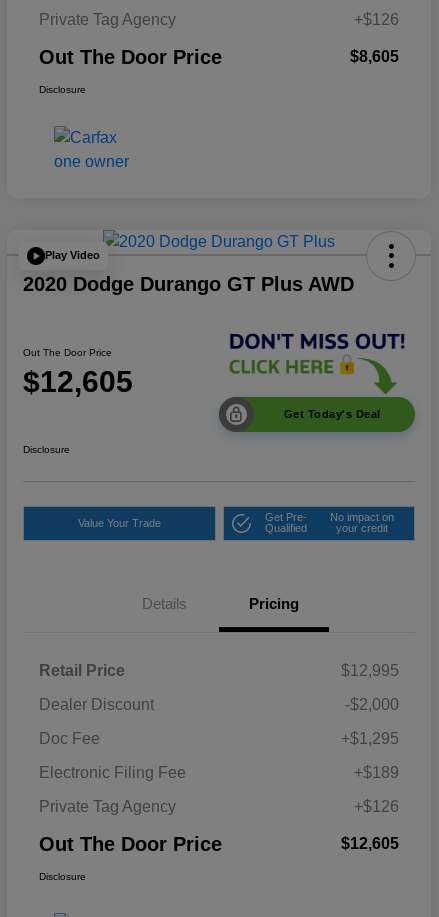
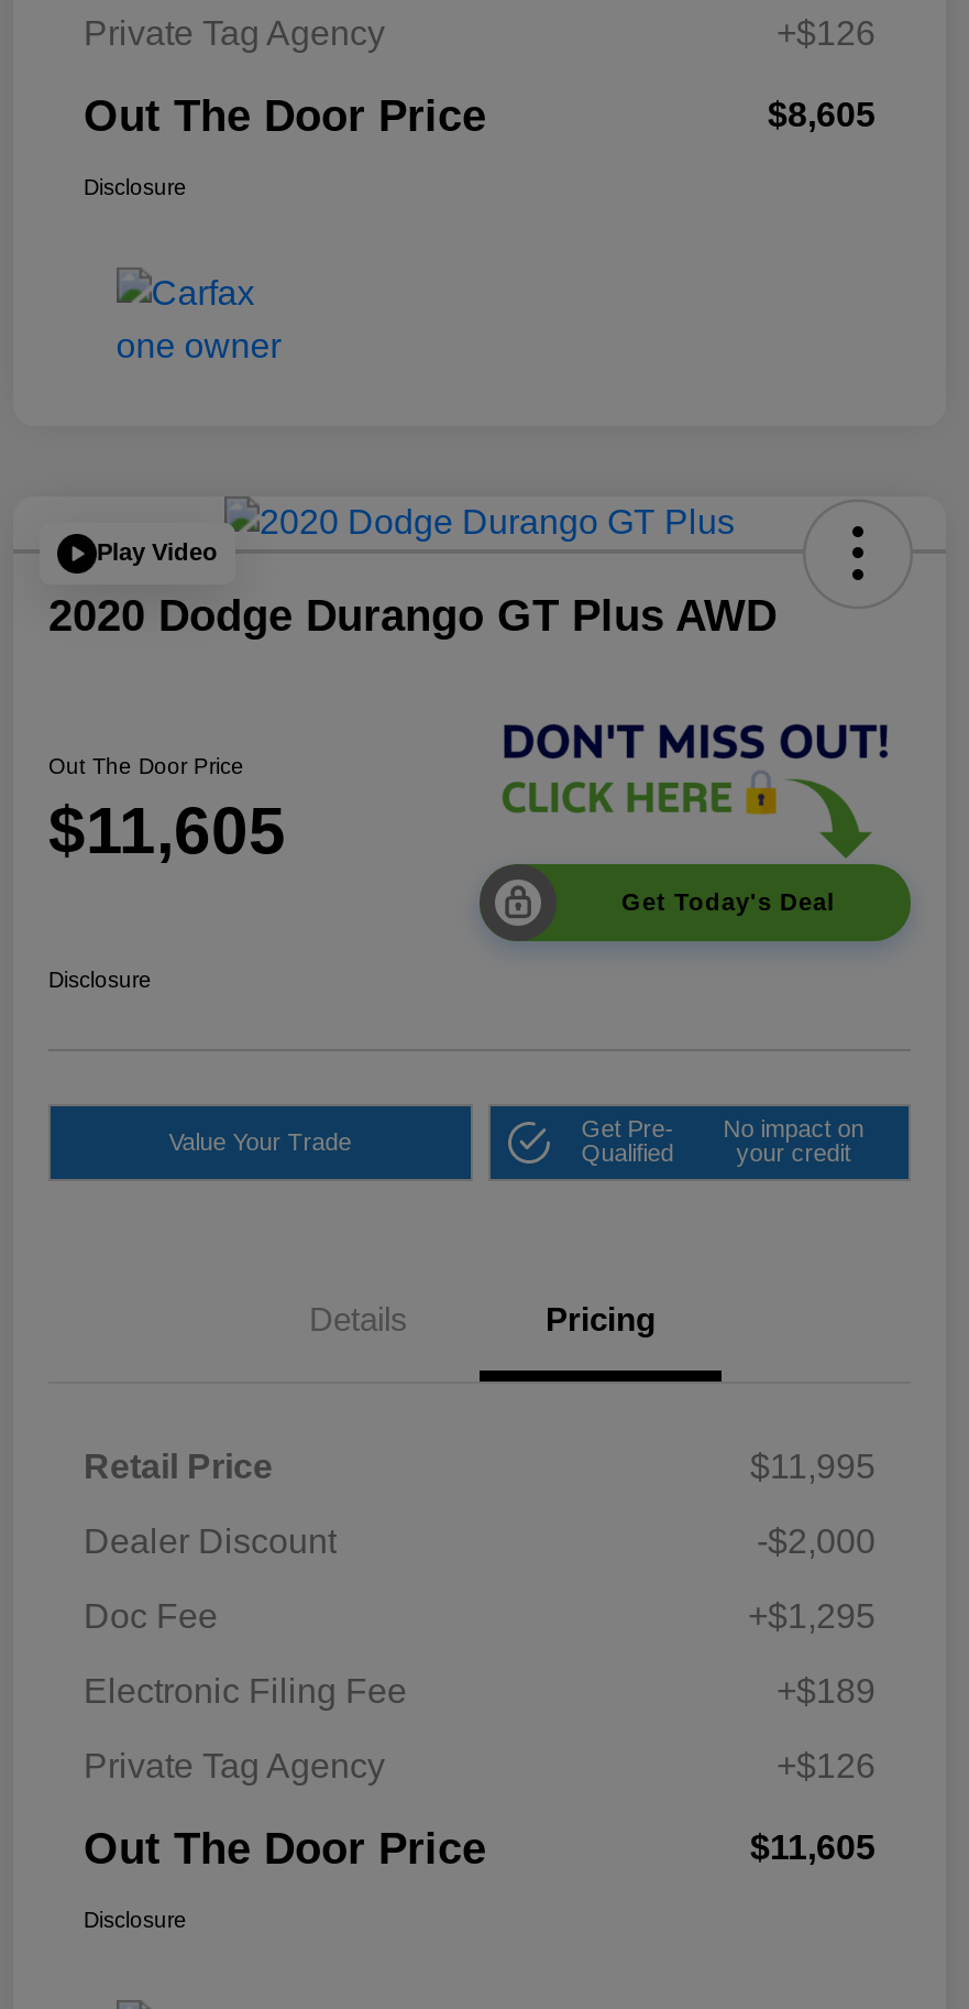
- $12,605
+ $11,605

- $12,995
+ $11,995

- $12,605
+ $11,605
